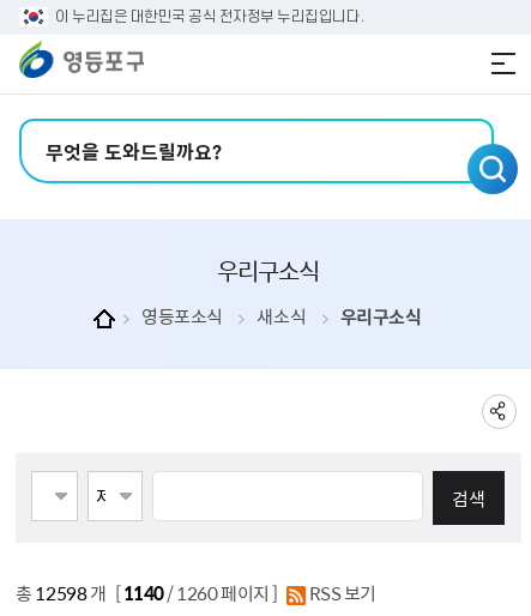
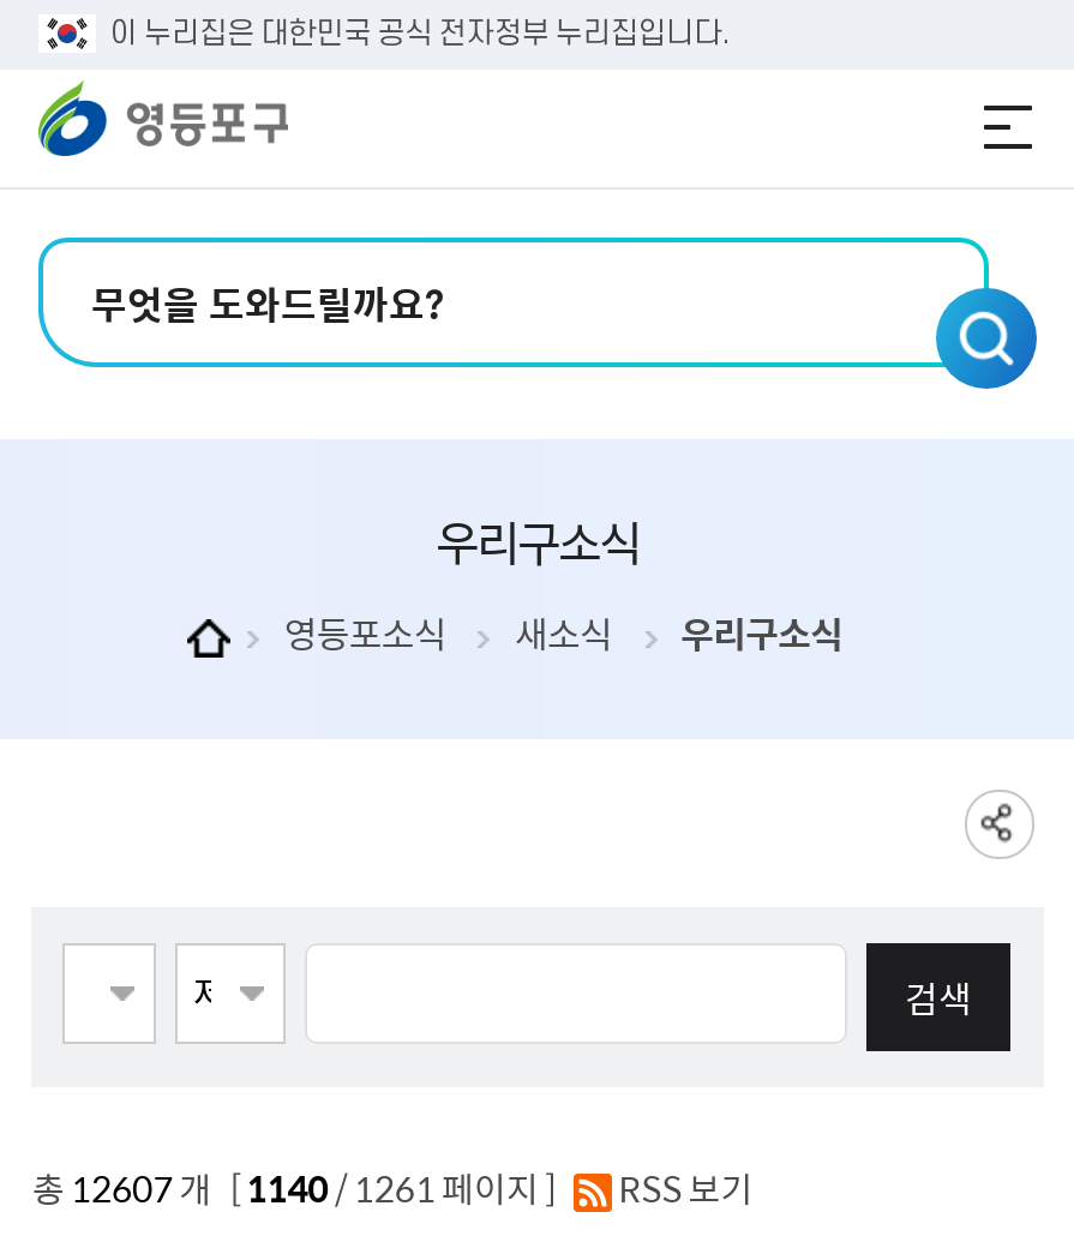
- 총 12598 개 [1140 / 1260 페이지 ] RSS 보기
+ 총 12607 개 [1140 / 1261 페이지 ] RSS 보기
